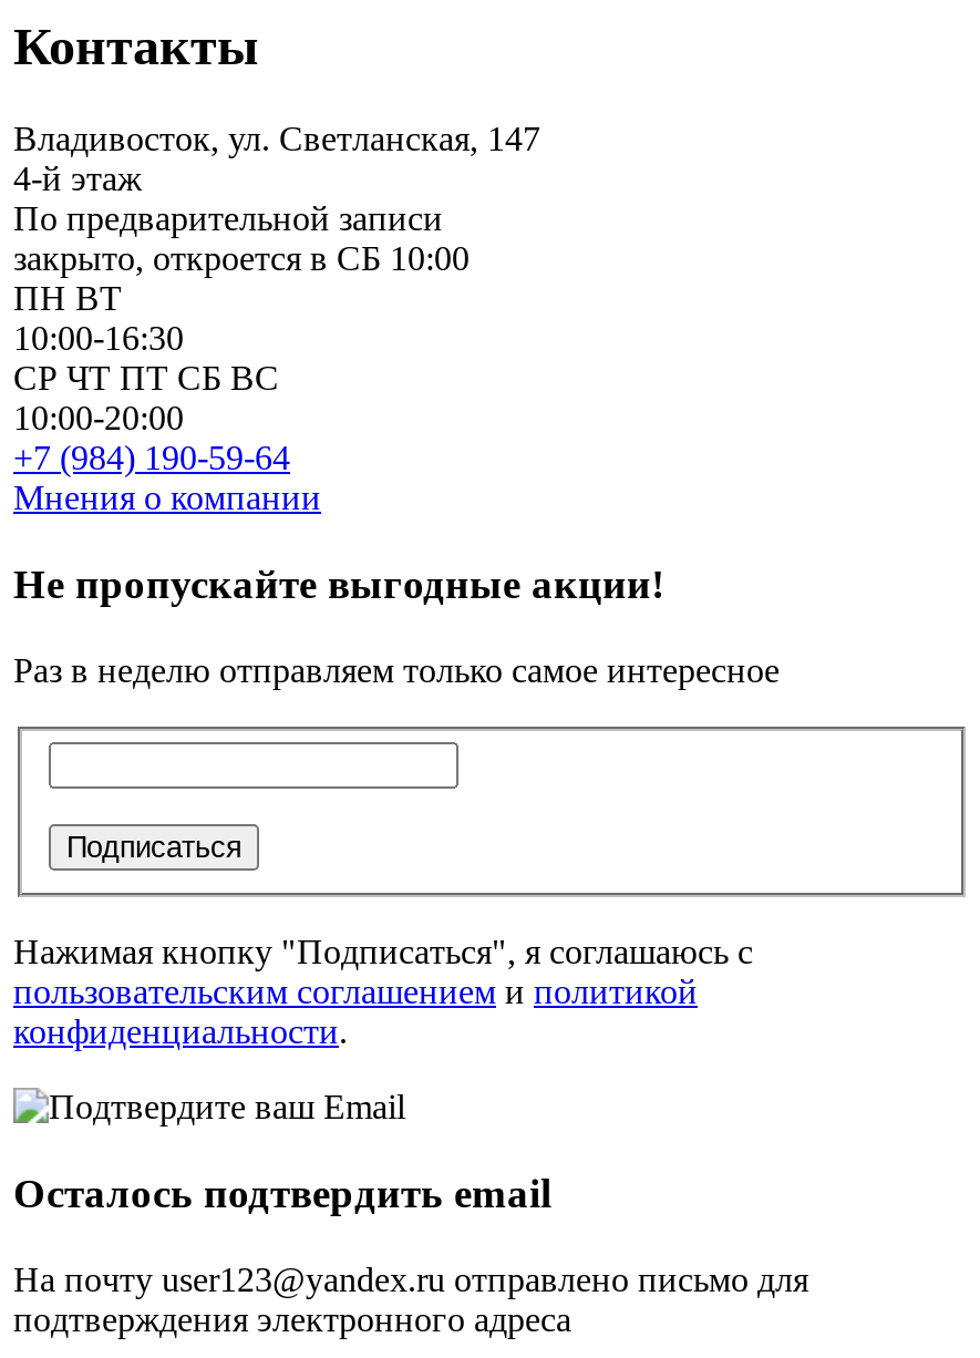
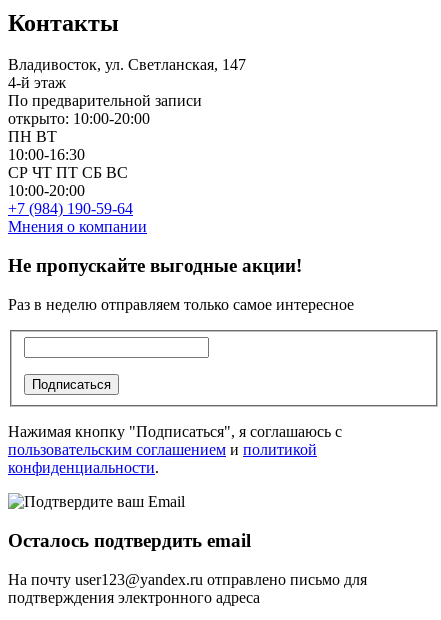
- закрыто, откроется в СБ 10:00
+ открыто: 10:00-20:00
